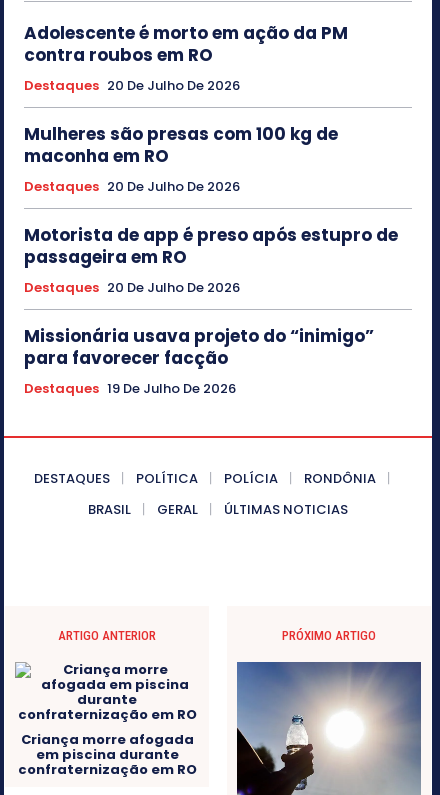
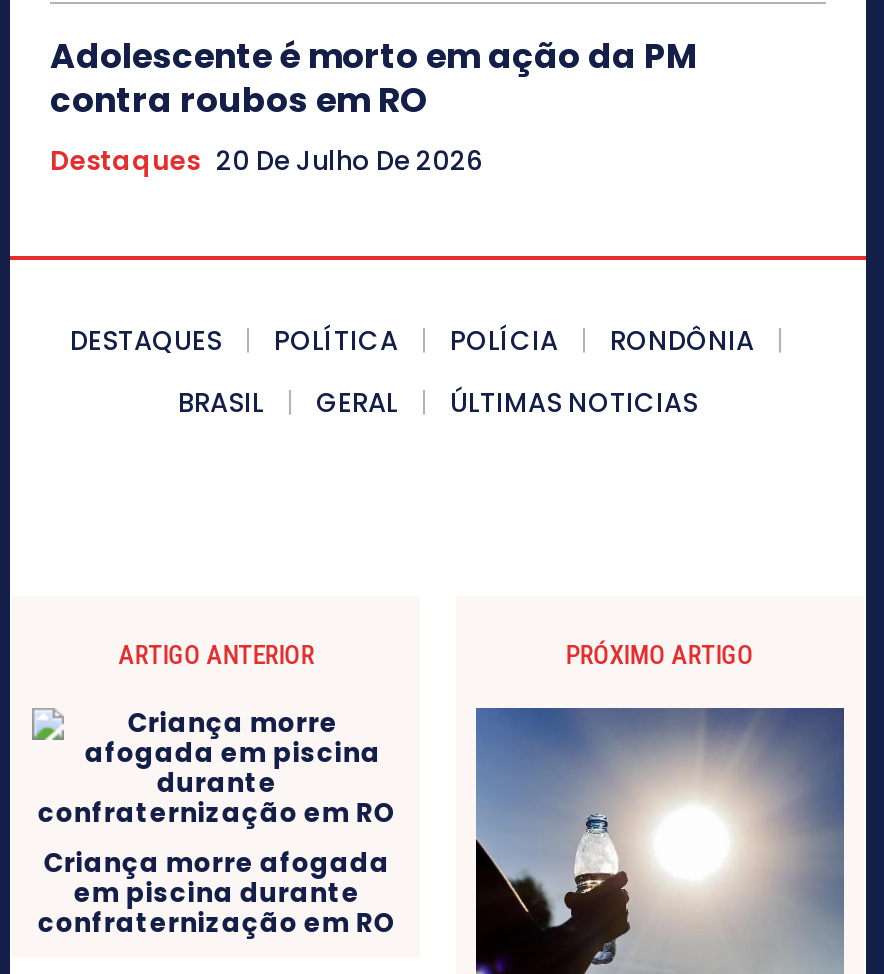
- Mulheres são presas com 100 kg de
- maconha em RO
- Destaques 20 De Julho De 2026
- Motorista de app é preso após estupro de
- passageira em RO
- Destaques 20 De Julho De 2026
- Missionária usava projeto do “inimigo”
- para favorecer facção
- Destaques 19 De Julho De 2026
